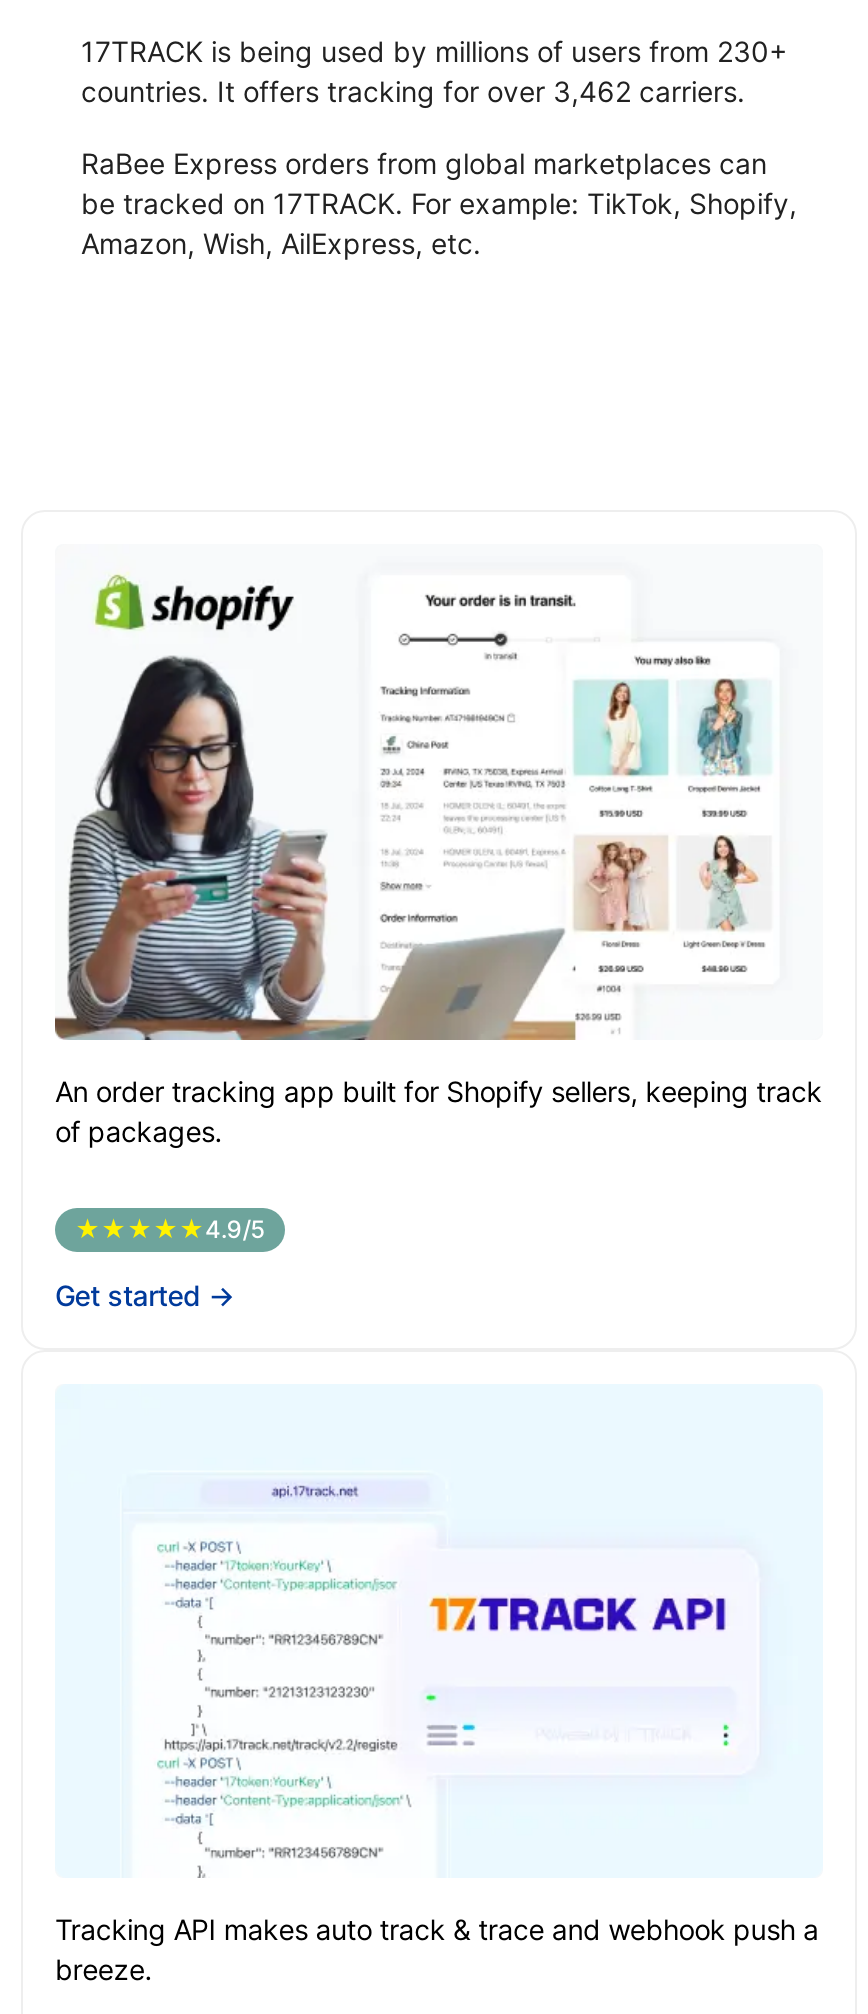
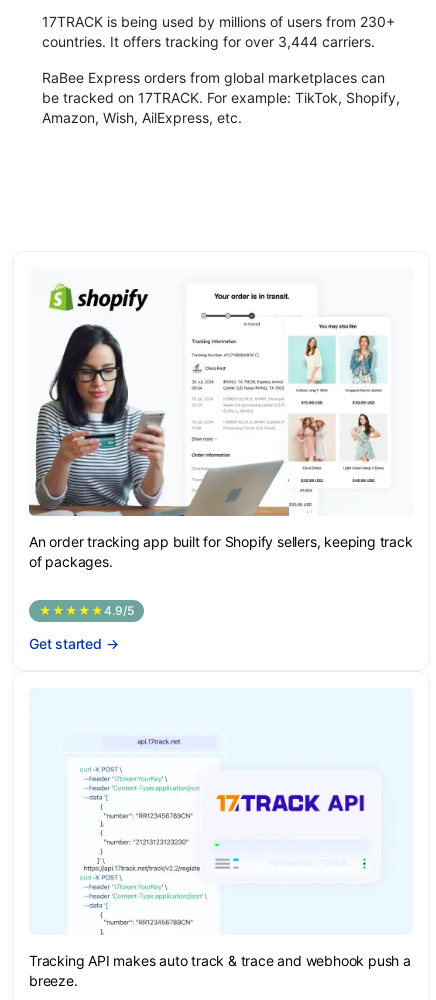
- countries. It offers tracking for over 3,462 carriers.
+ countries. It offers tracking for over 3,444 carriers.
